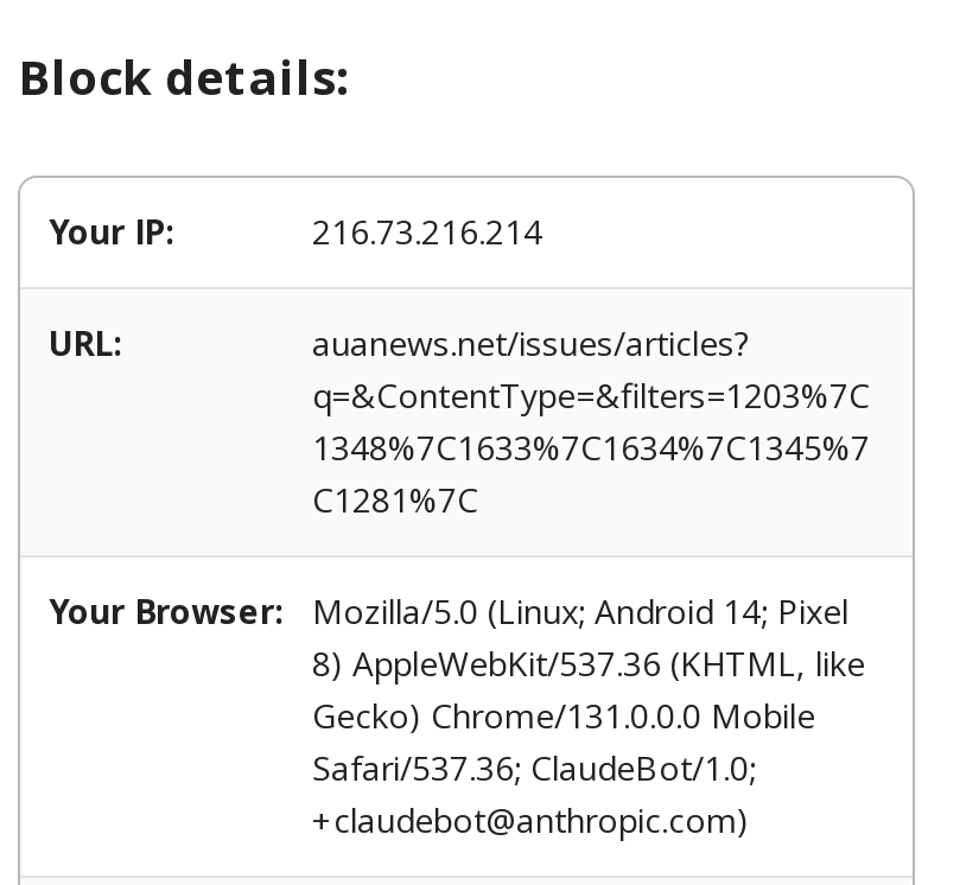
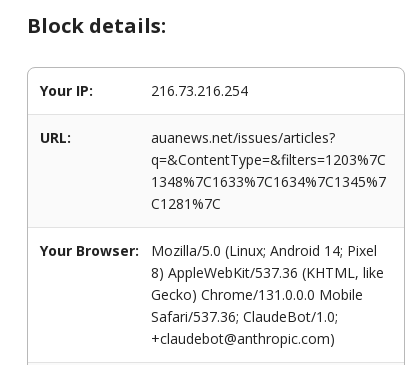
- 216.73.216.214
+ 216.73.216.254
